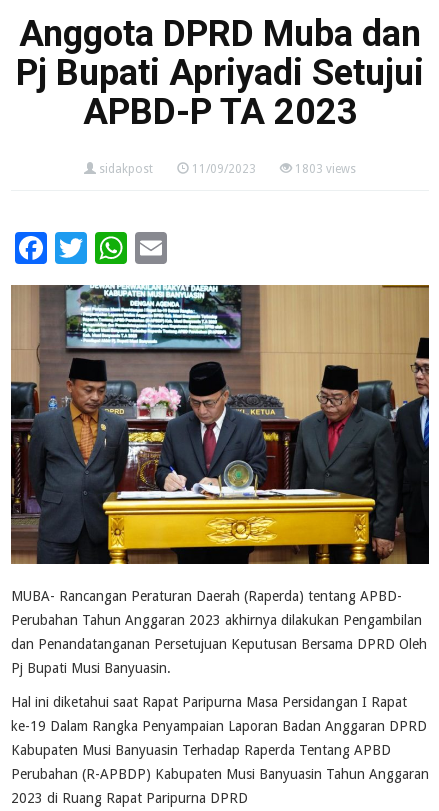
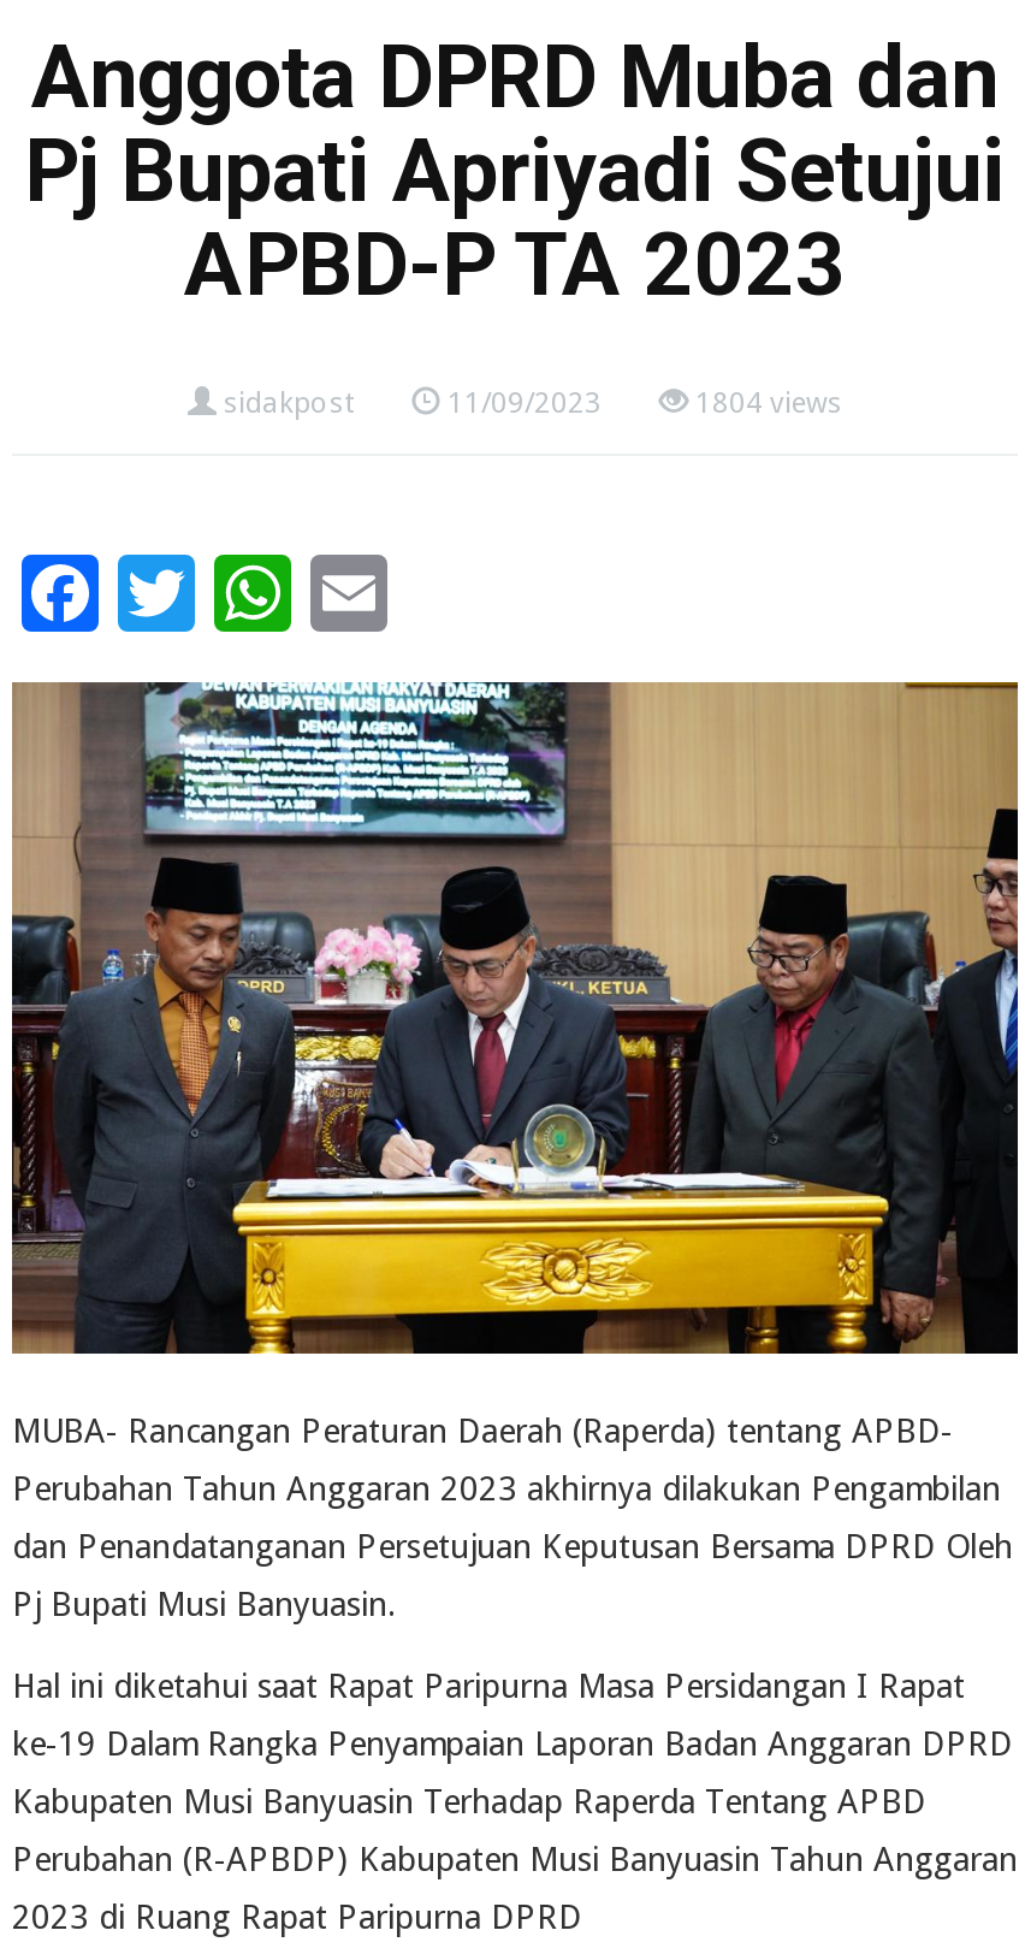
- 1803 views
+ 1804 views
